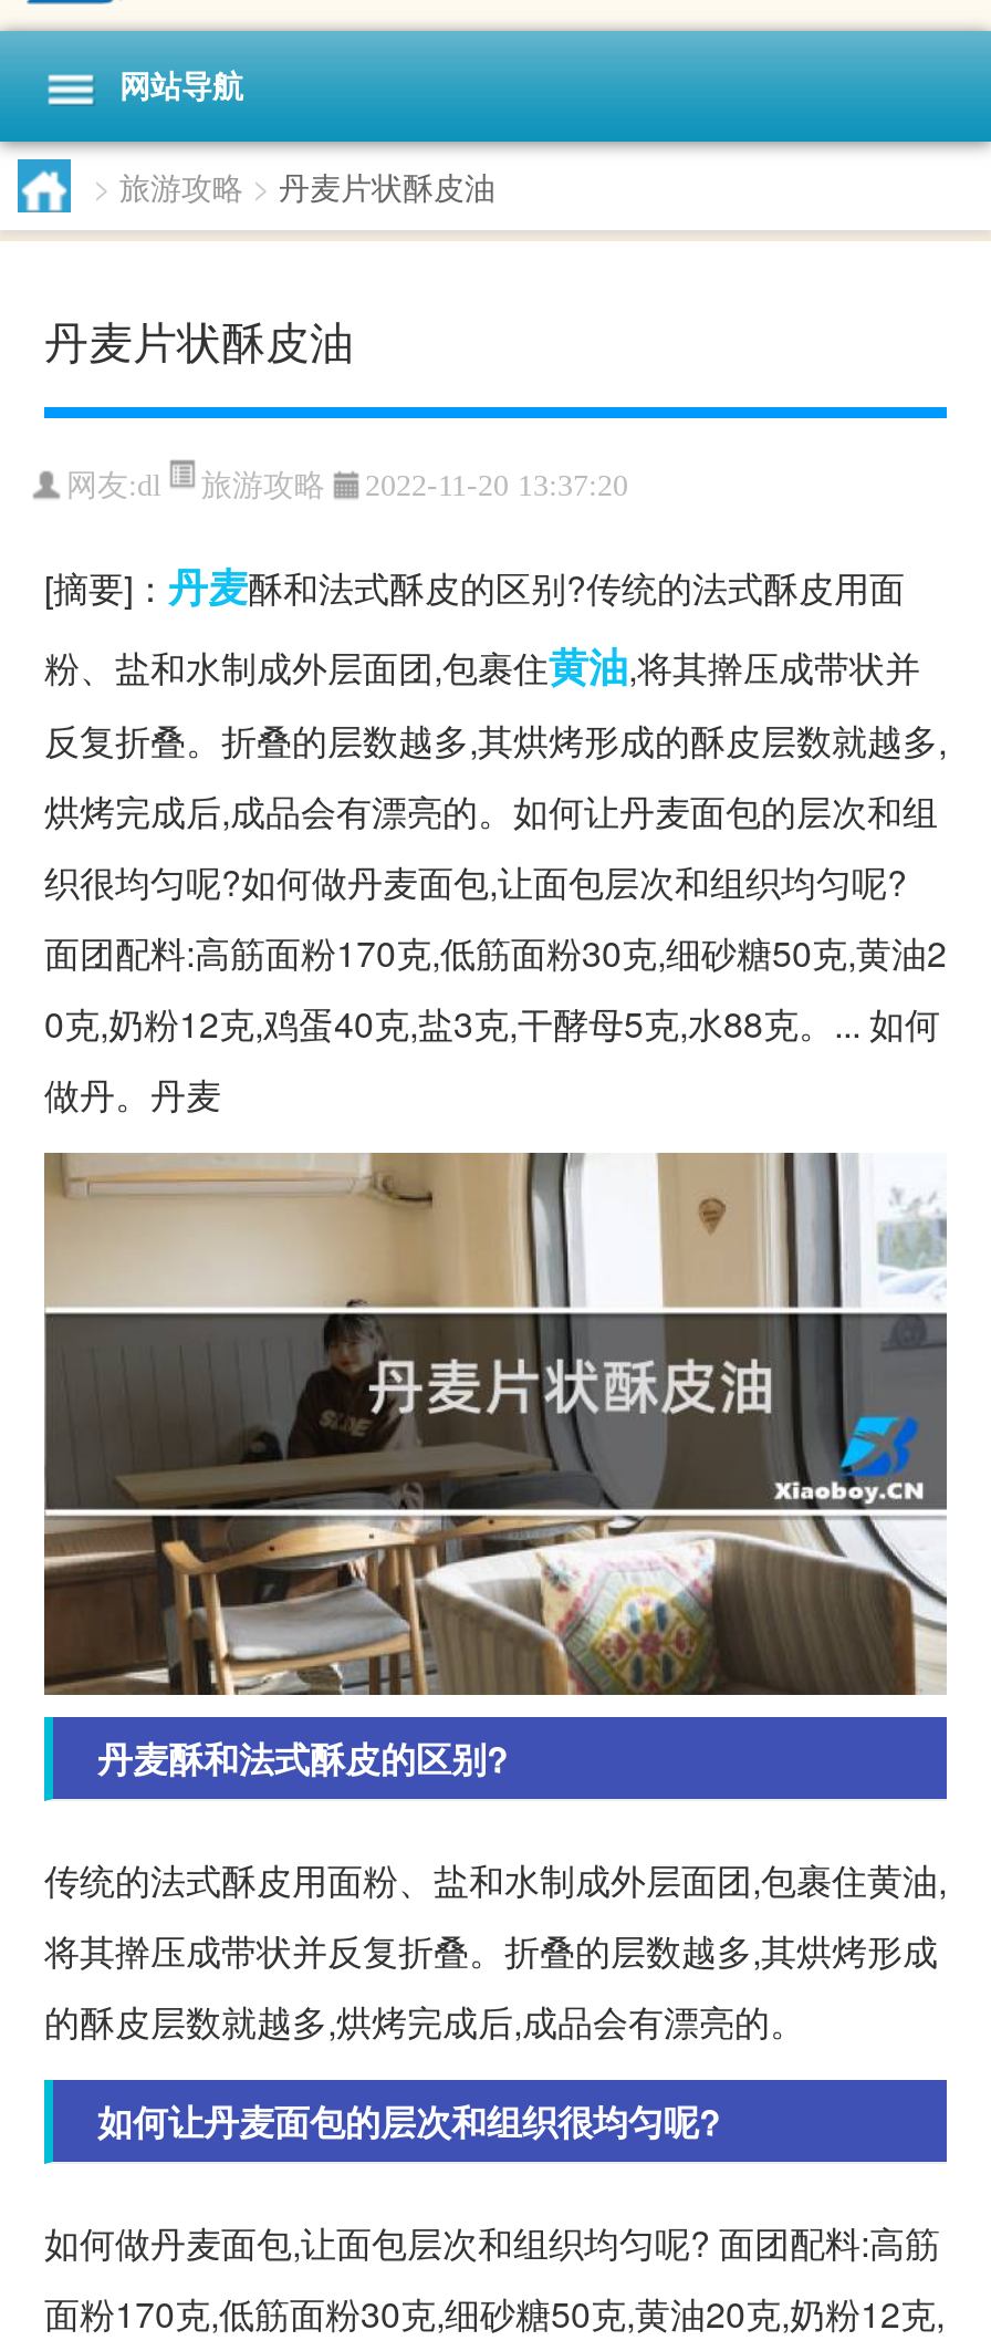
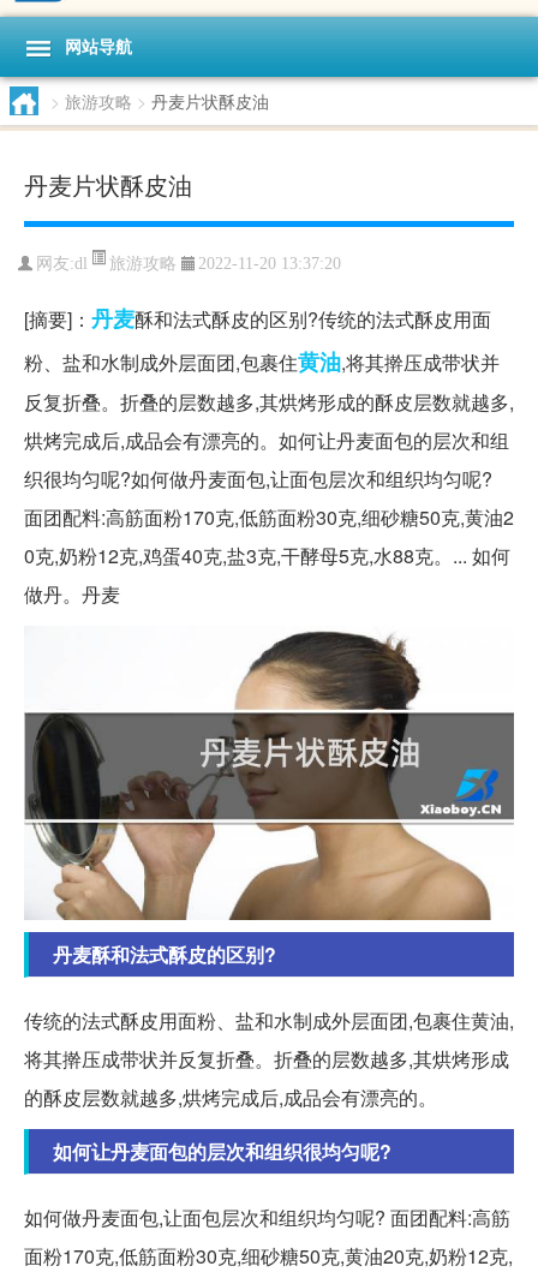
- [image]
+ [image]
